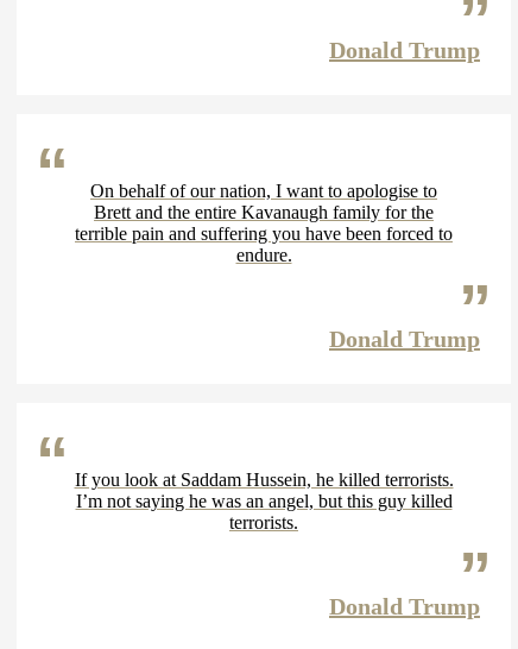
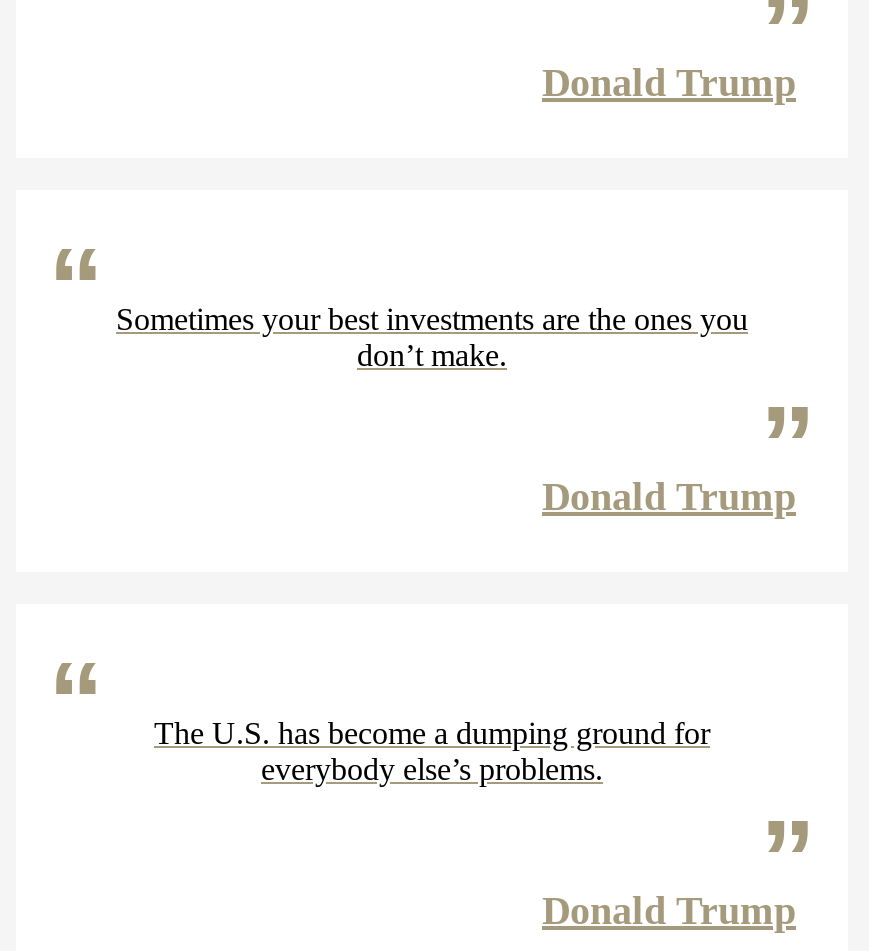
- On behalf of our nation, I want to apologise to
- Brett and the entire Kavanaugh family for the
- terrible pain and suffering you have been forced to
- endure.
+ Sometimes your best investments are the ones you
+ don’t make.

- If you look at Saddam Hussein, he killed terrorists.
- I’m not saying he was an angel, but this guy killed
- terrorists.
+ The U.S. has become a dumping ground for
+ everybody else’s problems.
